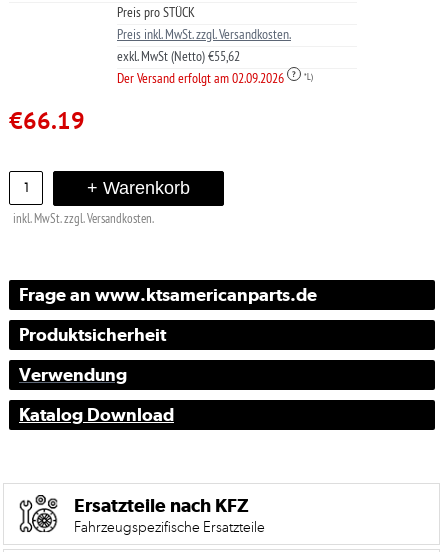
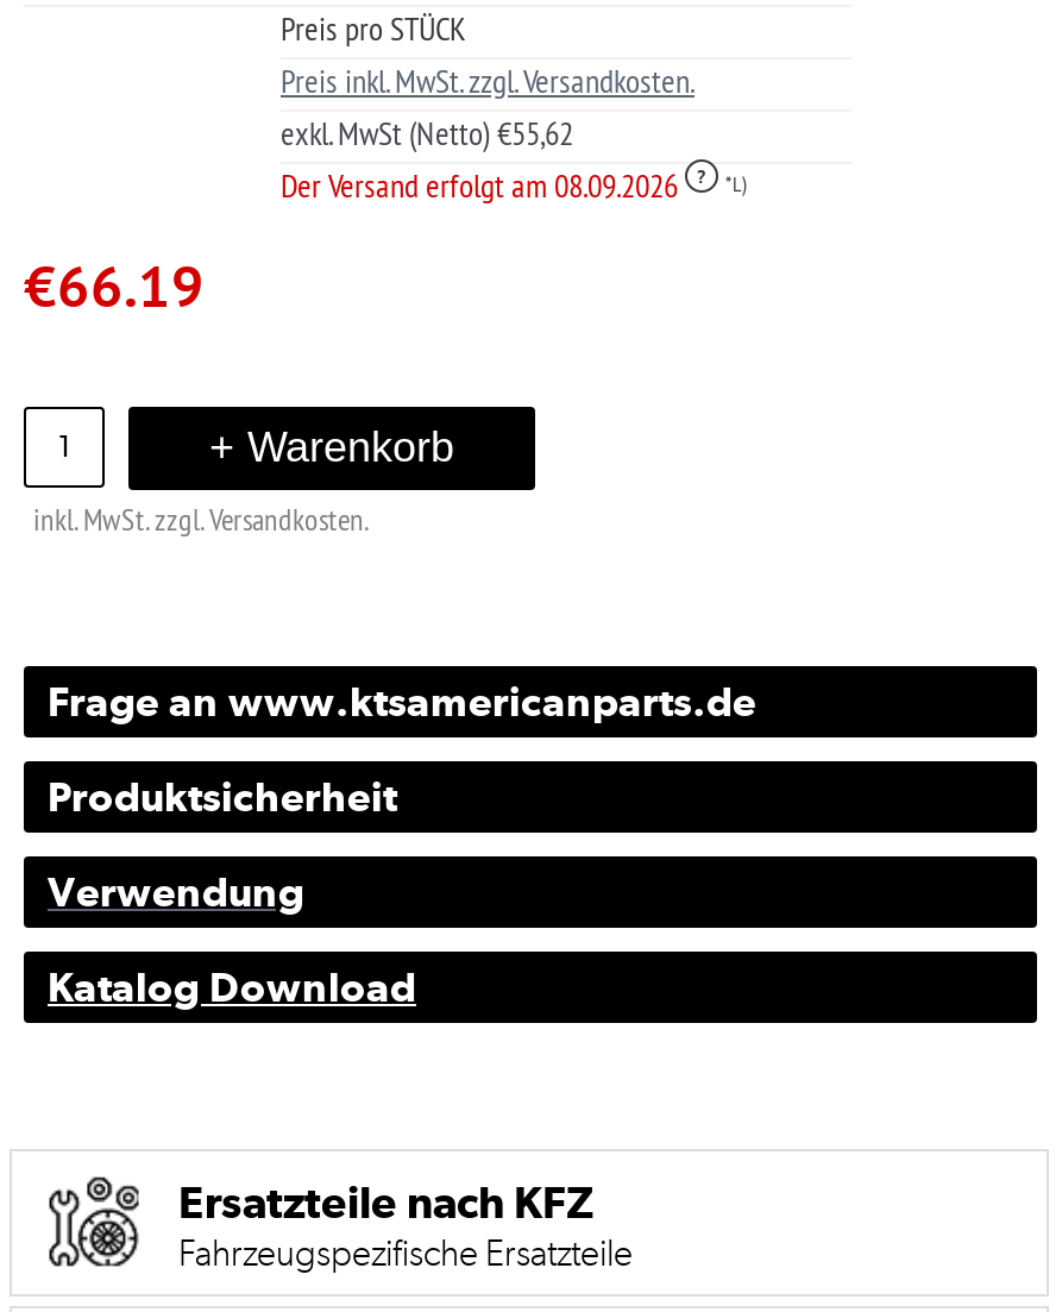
- Der Versand erfolgt am 02.09.2026
+ Der Versand erfolgt am 08.09.2026
